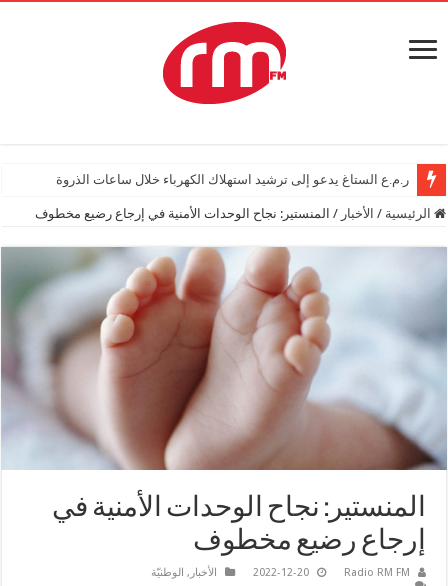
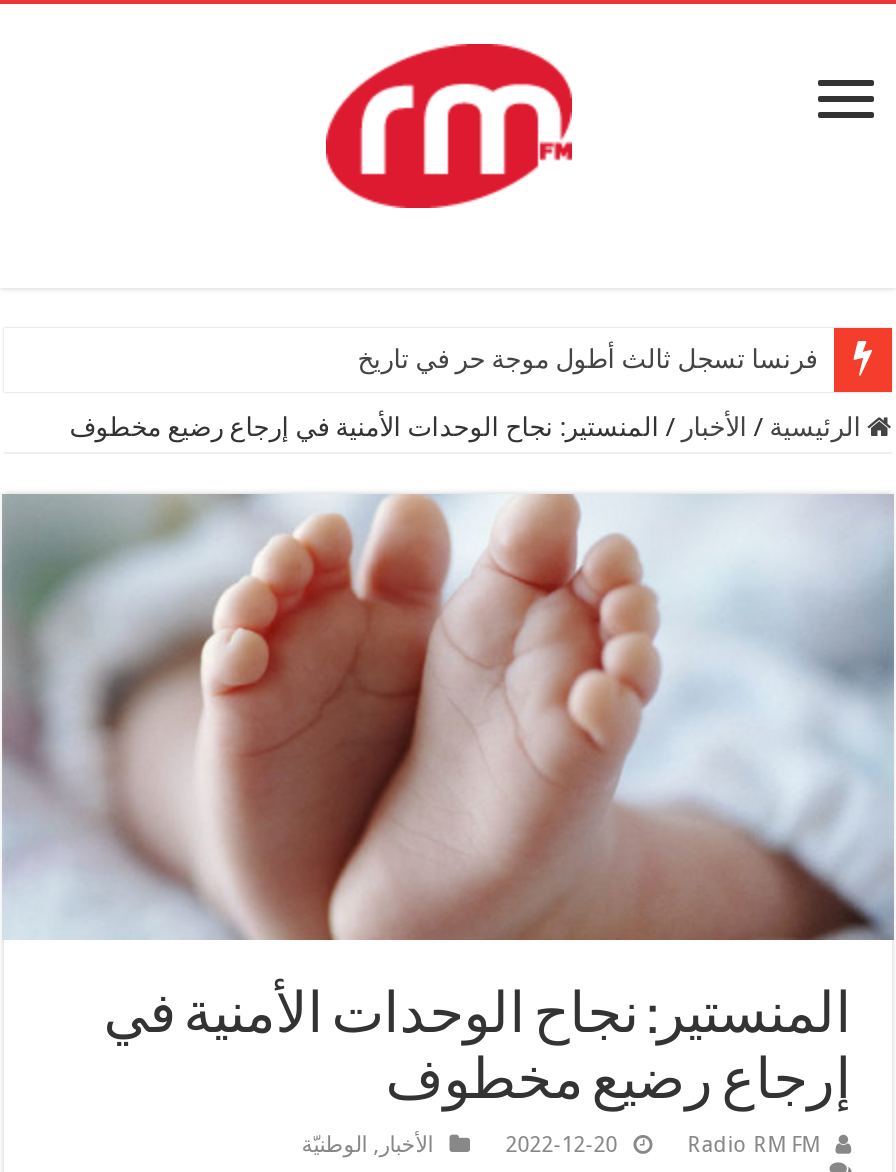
- ر.م.ع الستاغ يدعو إلى ترشيد استهلاك الكهرباء خلال ساعات الذروة
+ فرنسا تسجل ثالث أطول موجة حر في تاريخ
